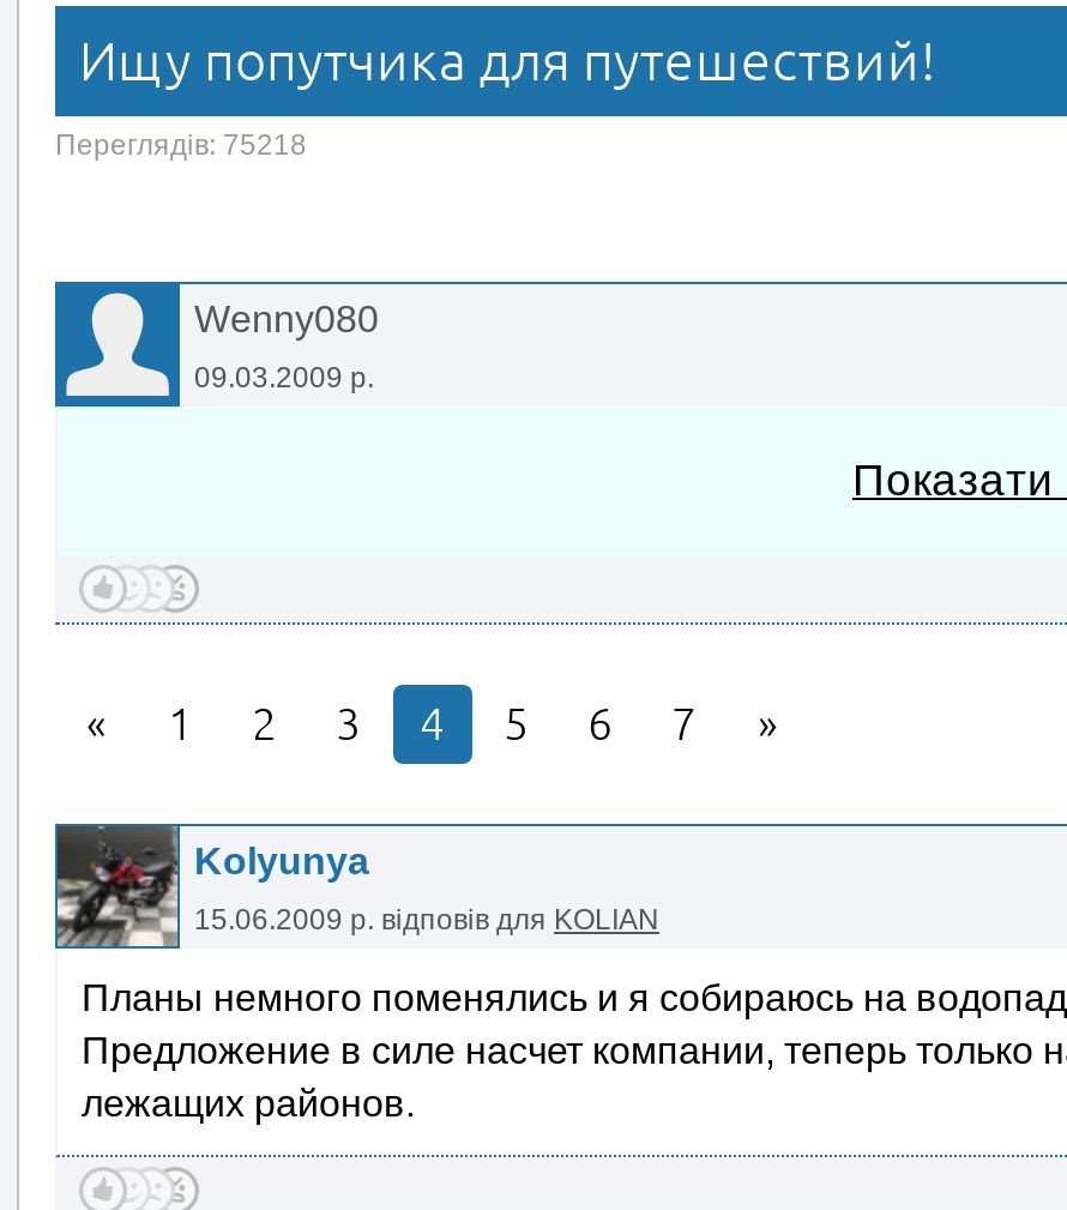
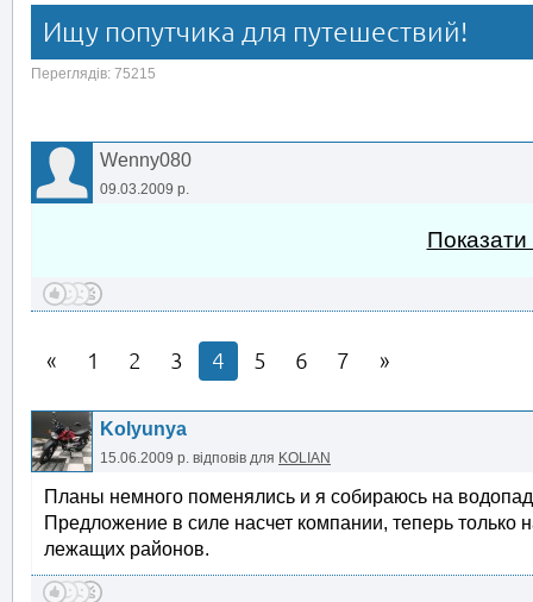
- Переглядів: 75218
+ Переглядів: 75215
